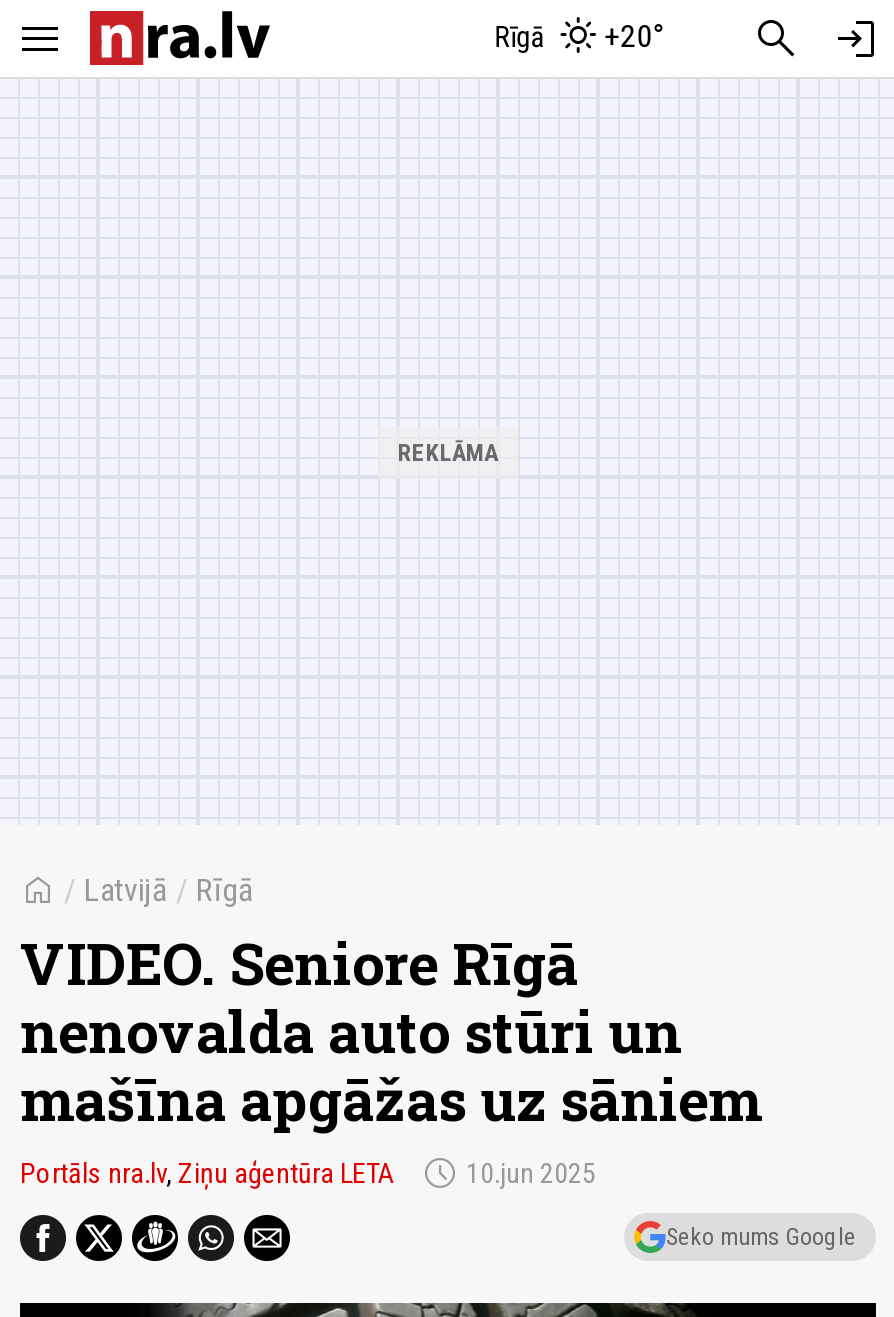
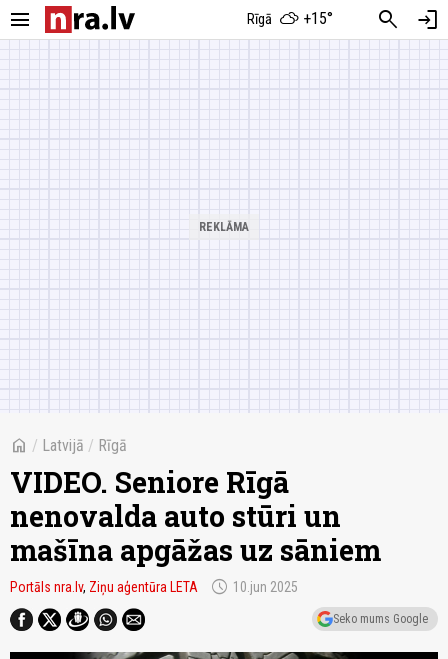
- Rīgā +20°
+ Rīgā +15°
